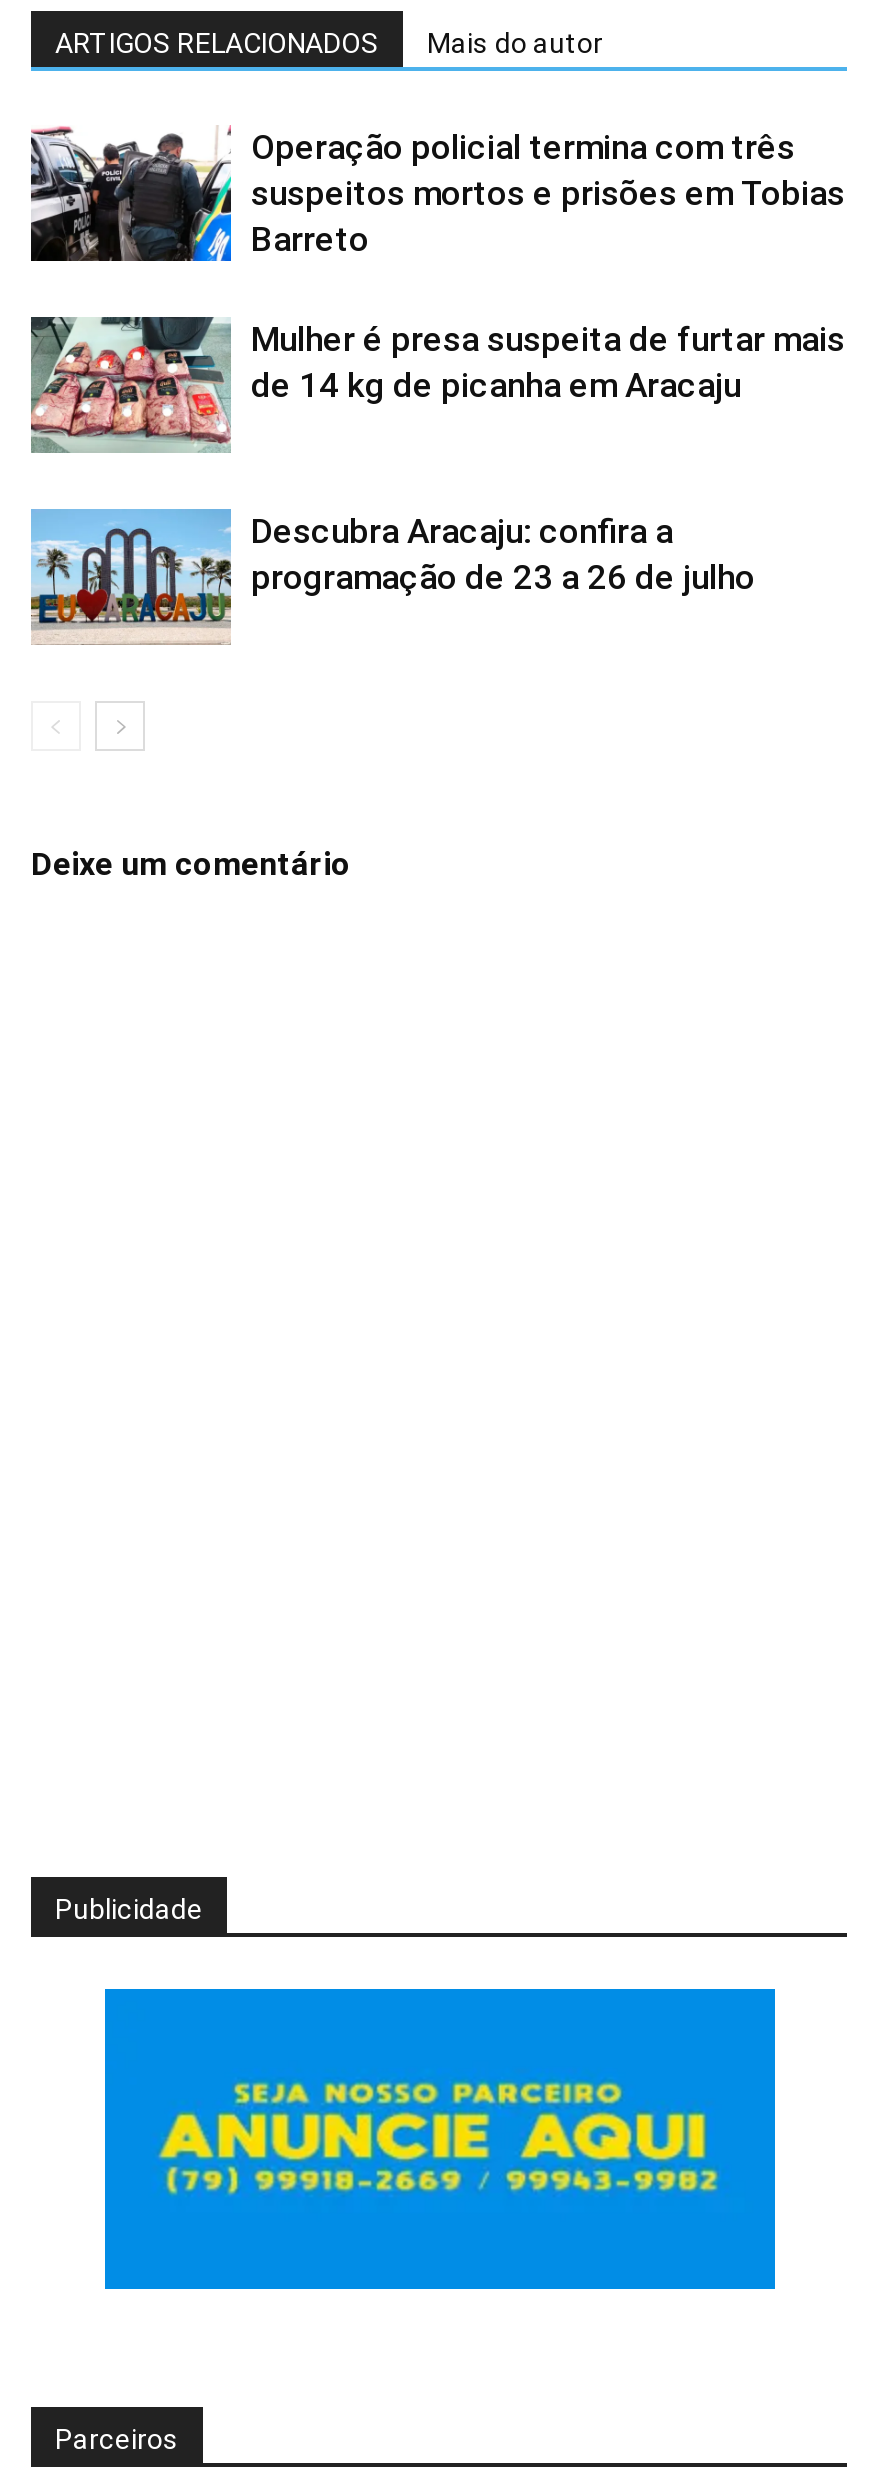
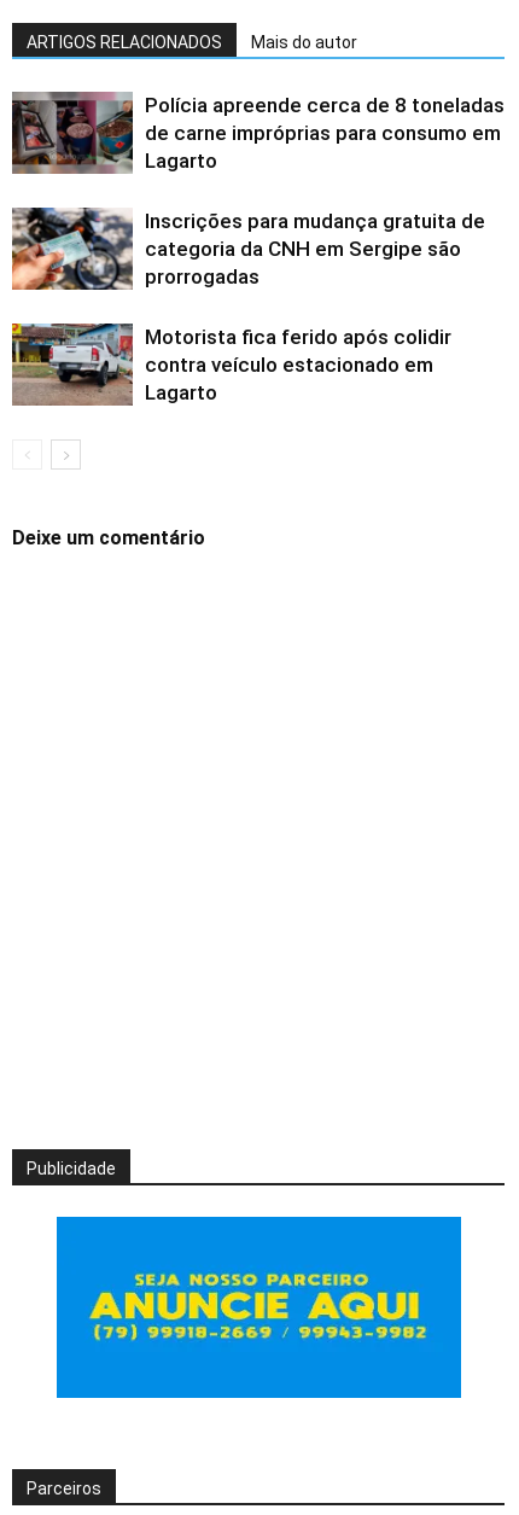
- [image]
- Operação policial termina com três
- suspeitos mortos e prisões em Tobias
- Barreto
+ [image]
+ Polícia apreende cerca de 8 toneladas
+ de carne impróprias para consumo em
+ Lagarto

- [image]
- Mulher é presa suspeita de furtar mais
- de 14 kg de picanha em Aracaju
+ [image]
+ Inscrições para mudança gratuita de
+ categoria da CNH em Sergipe são
+ prorrogadas

- [image]
- Descubra Aracaju: confira a
- programação de 23 a 26 de julho
+ [image]
+ Motorista fica ferido após colidir
+ contra veículo estacionado em
+ Lagarto
